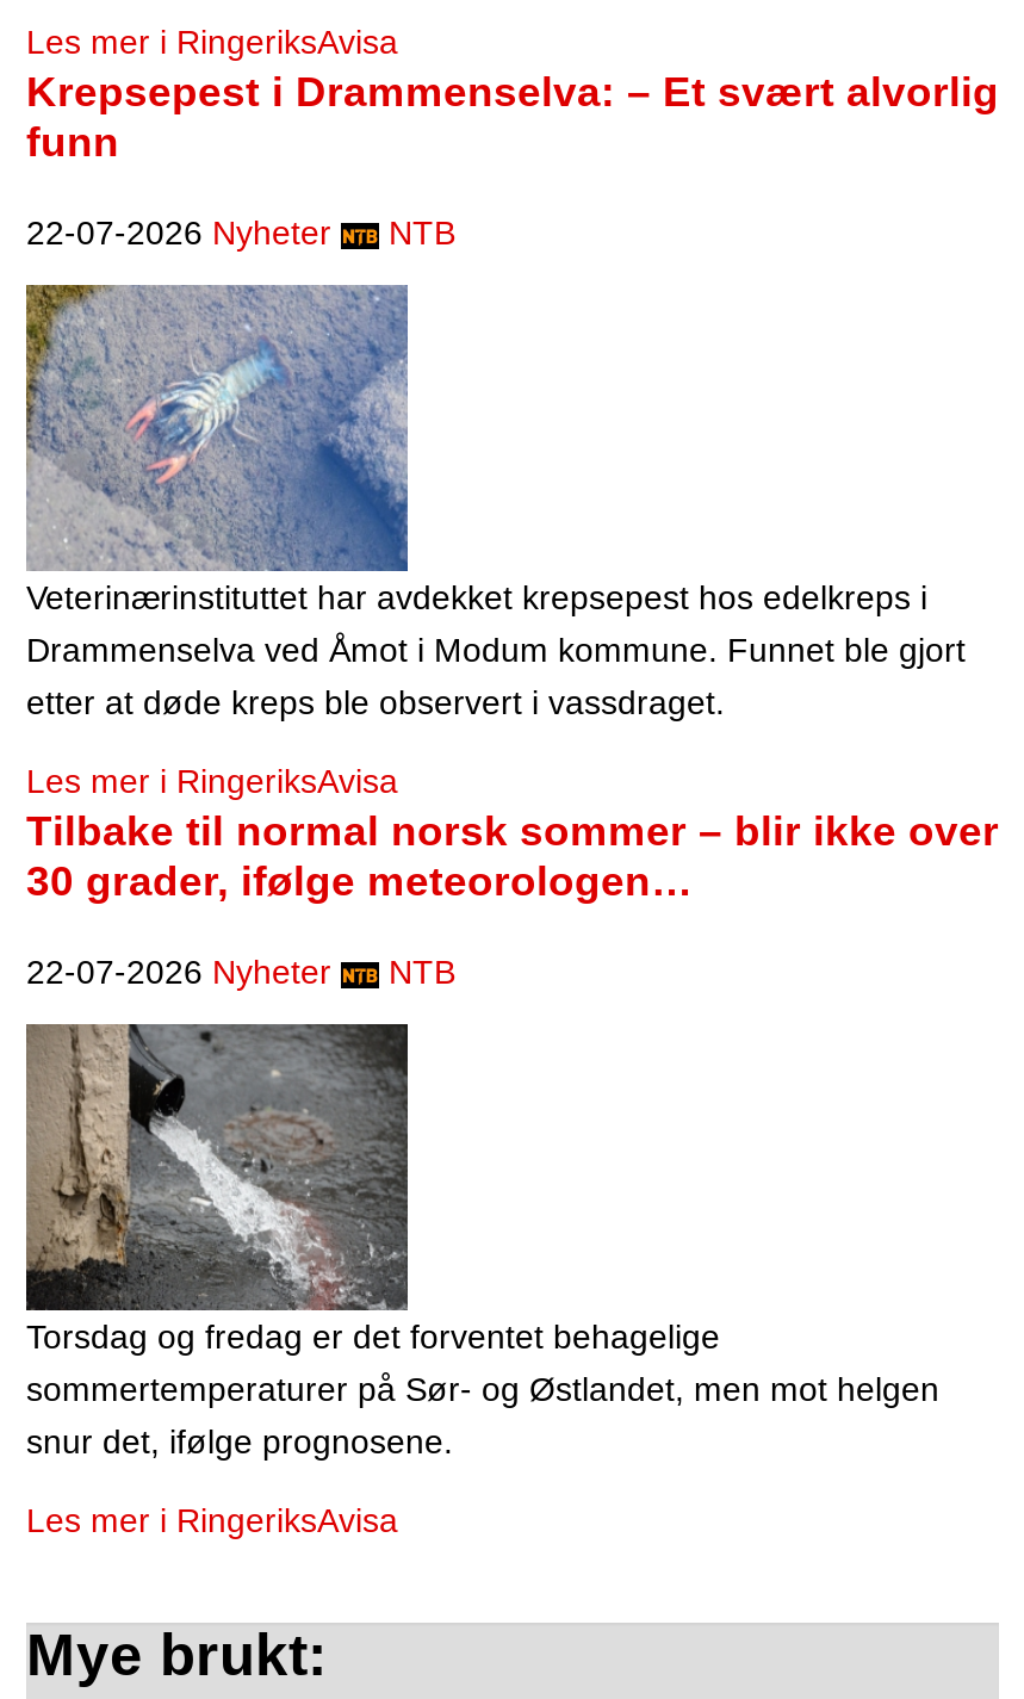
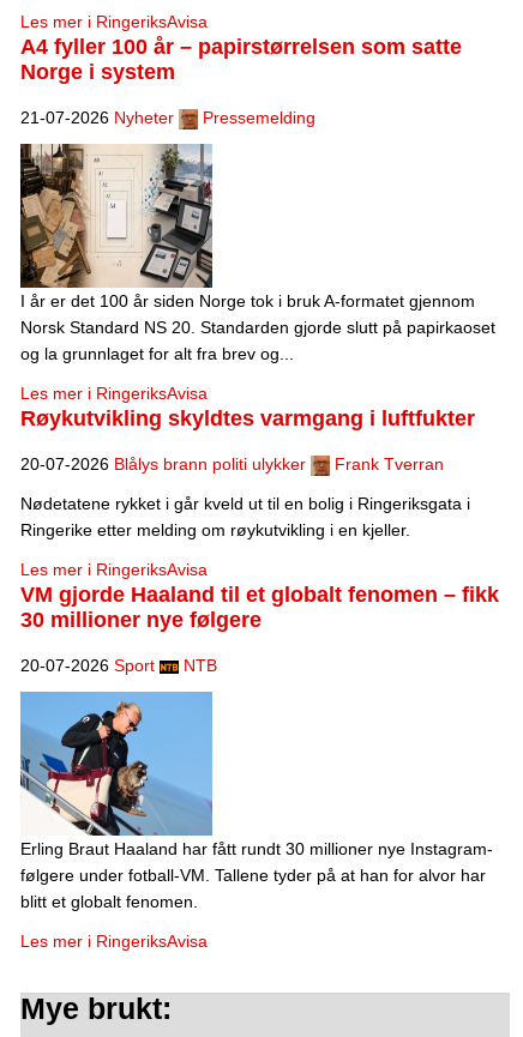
- Krepsepest i Drammenselva: – Et svært alvorlig
- funn
+ A4 fyller 100 år – papirstørrelsen som satte
+ Norge i system

- 22-07-2026 Nyheter
- NTB
+ 21-07-2026 Nyheter
+ Pressemelding

- [image]
- Veterinærinstituttet har avdekket krepsepest hos edelkreps i
- Drammenselva ved Åmot i Modum kommune. Funnet ble gjort
- etter at døde kreps ble observert i vassdraget.
+ [image]
+ I år er det 100 år siden Norge tok i bruk A-formatet gjennom
+ Norsk Standard NS 20. Standarden gjorde slutt på papirkaoset
+ og la grunnlaget for alt fra brev og...

- Tilbake til normal norsk sommer – blir ikke over
- 30 grader, ifølge meteorologen…
- 22-07-2026 Nyheter
+ Røykutvikling skyldtes varmgang i luftfukter
+ 20-07-2026 Blålys brann politi ulykker
+ Frank Tverran
+ Nødetatene rykket i går kveld ut til en bolig i Ringeriksgata i
+ Ringerike etter melding om røykutvikling i en kjeller.
+ Les mer i RingeriksAvisa
+ VM gjorde Haaland til et globalt fenomen – fikk
+ 30 millioner nye følgere
+ 20-07-2026 Sport

- [image]
- Torsdag og fredag er det forventet behagelige
- sommertemperaturer på Sør- og Østlandet, men mot helgen
- snur det, ifølge prognosene.
+ [image]
+ Erling Braut Haaland har fått rundt 30 millioner nye Instagram-
+ følgere under fotball-VM. Tallene tyder på at han for alvor har
+ blitt et globalt fenomen.
